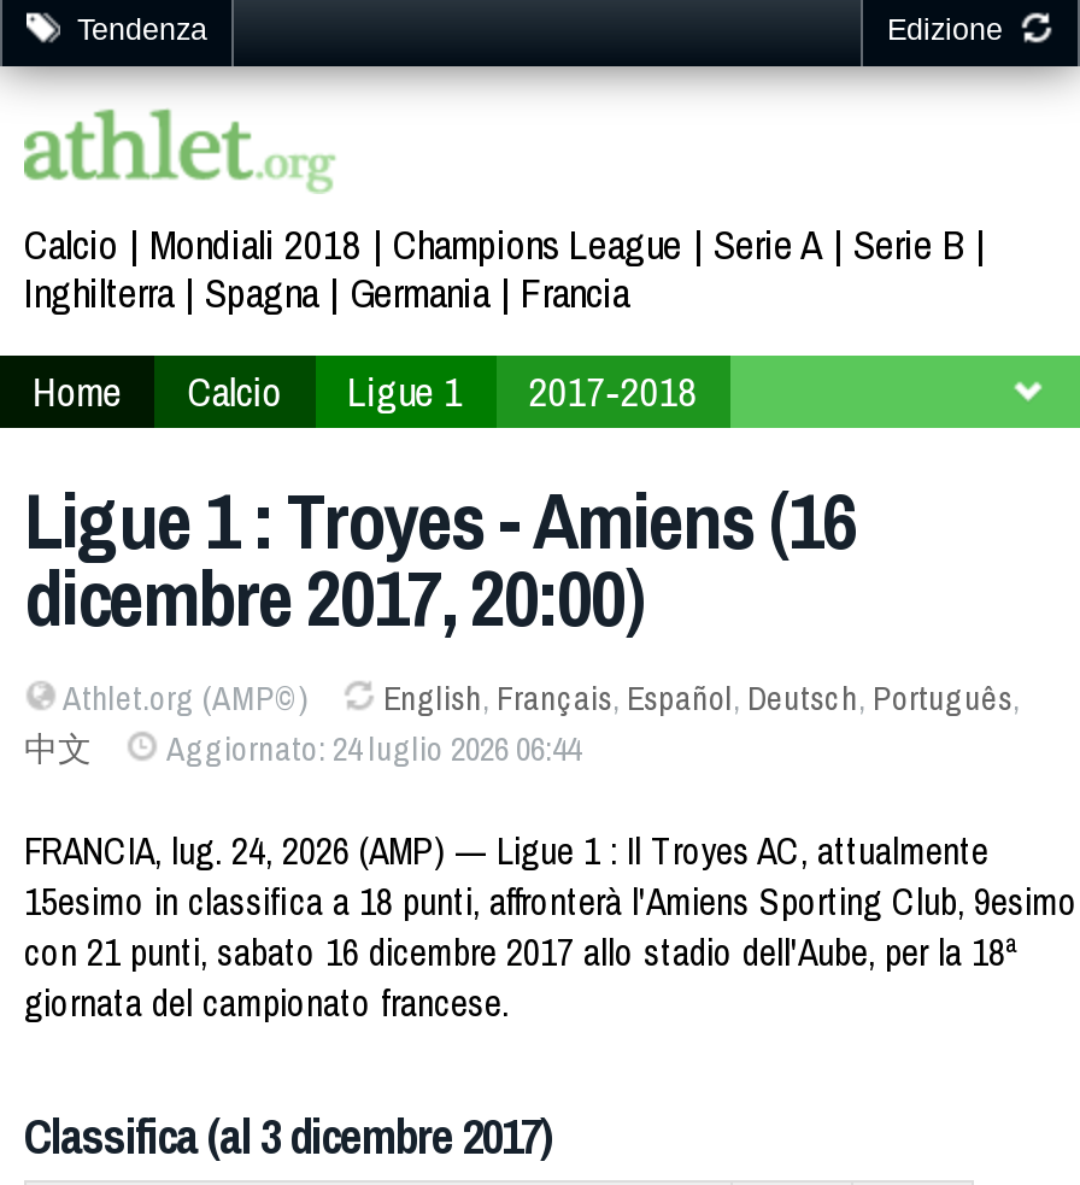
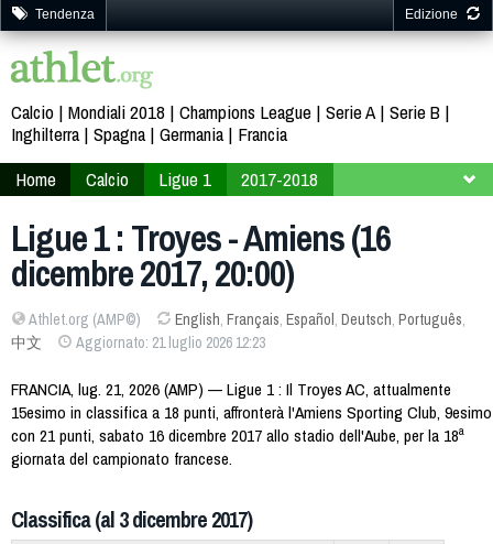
- Aggiornato: 24 luglio 2026 06:44
+ Aggiornato: 21 luglio 2026 12:23

- FRANCIA, lug. 24, 2026 (AMP) — Ligue 1 : Il Troyes AC, attualmente
+ FRANCIA, lug. 21, 2026 (AMP) — Ligue 1 : Il Troyes AC, attualmente
